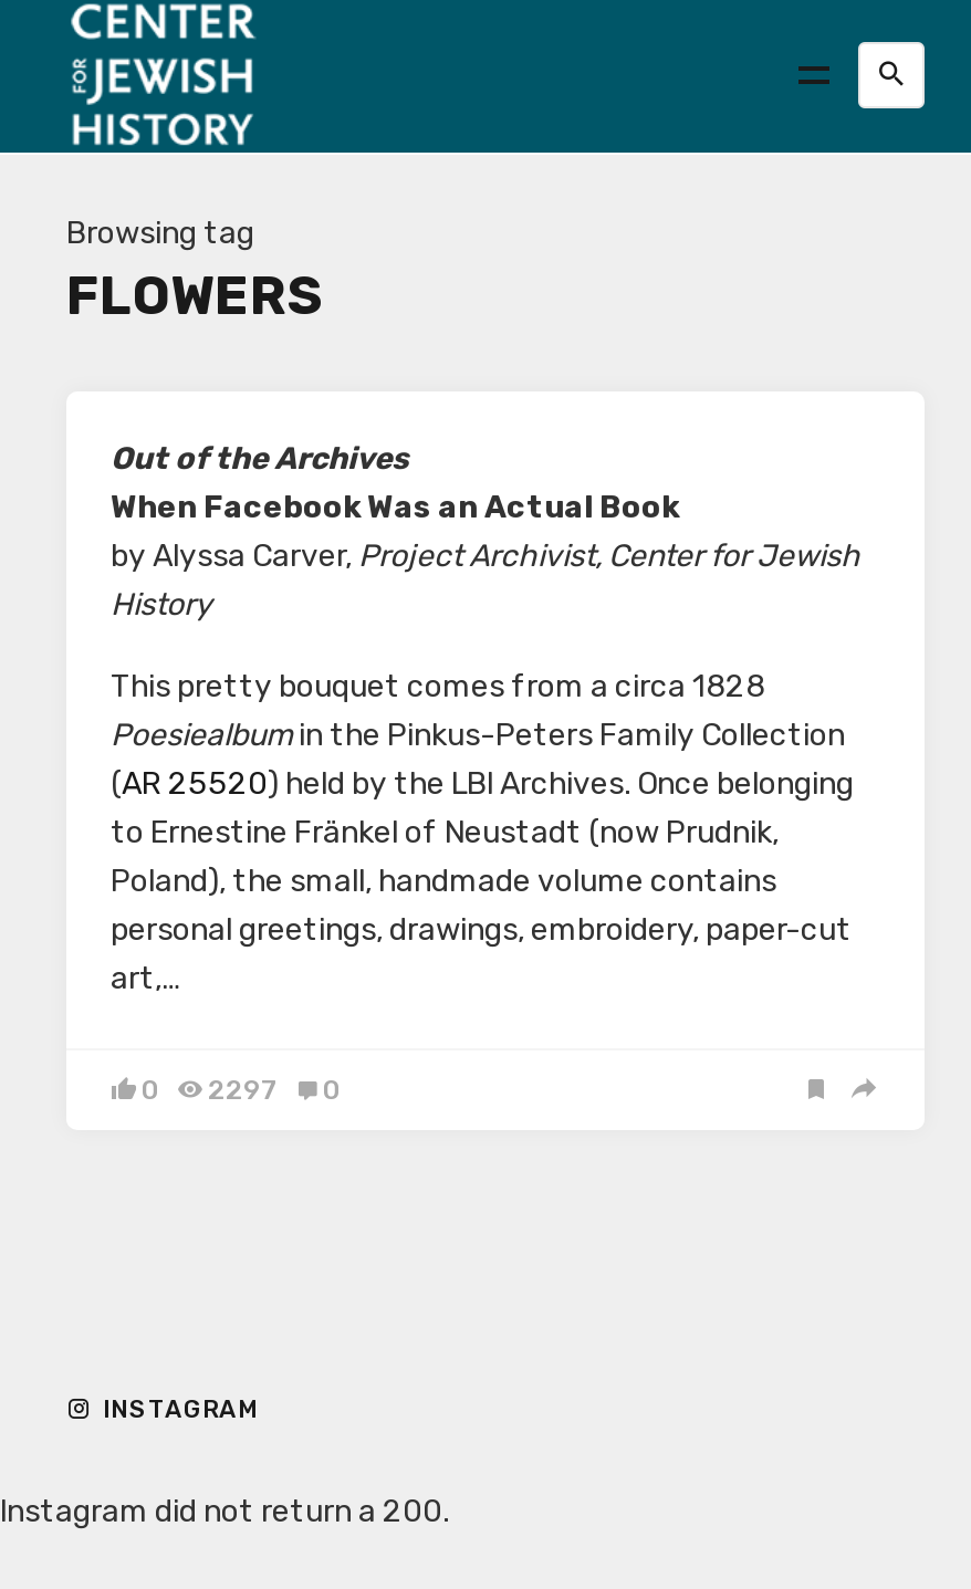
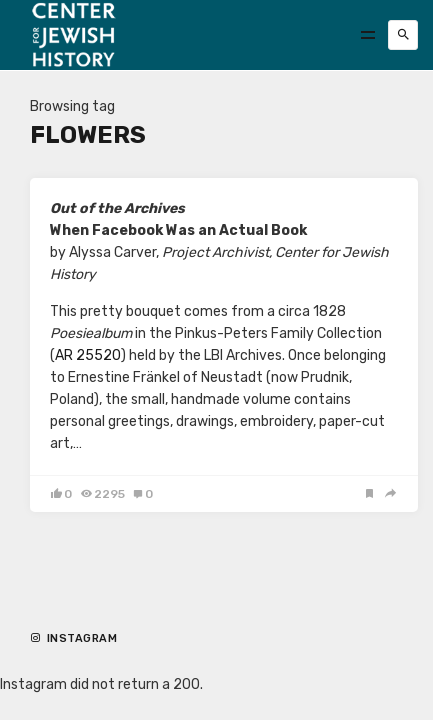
- 0 2297 0
+ 0 2295 0
